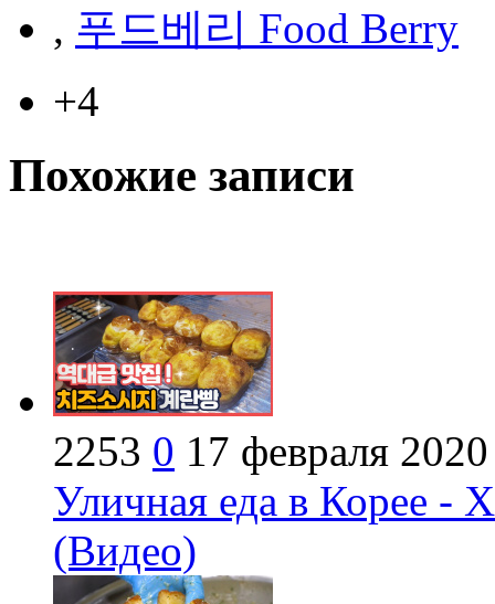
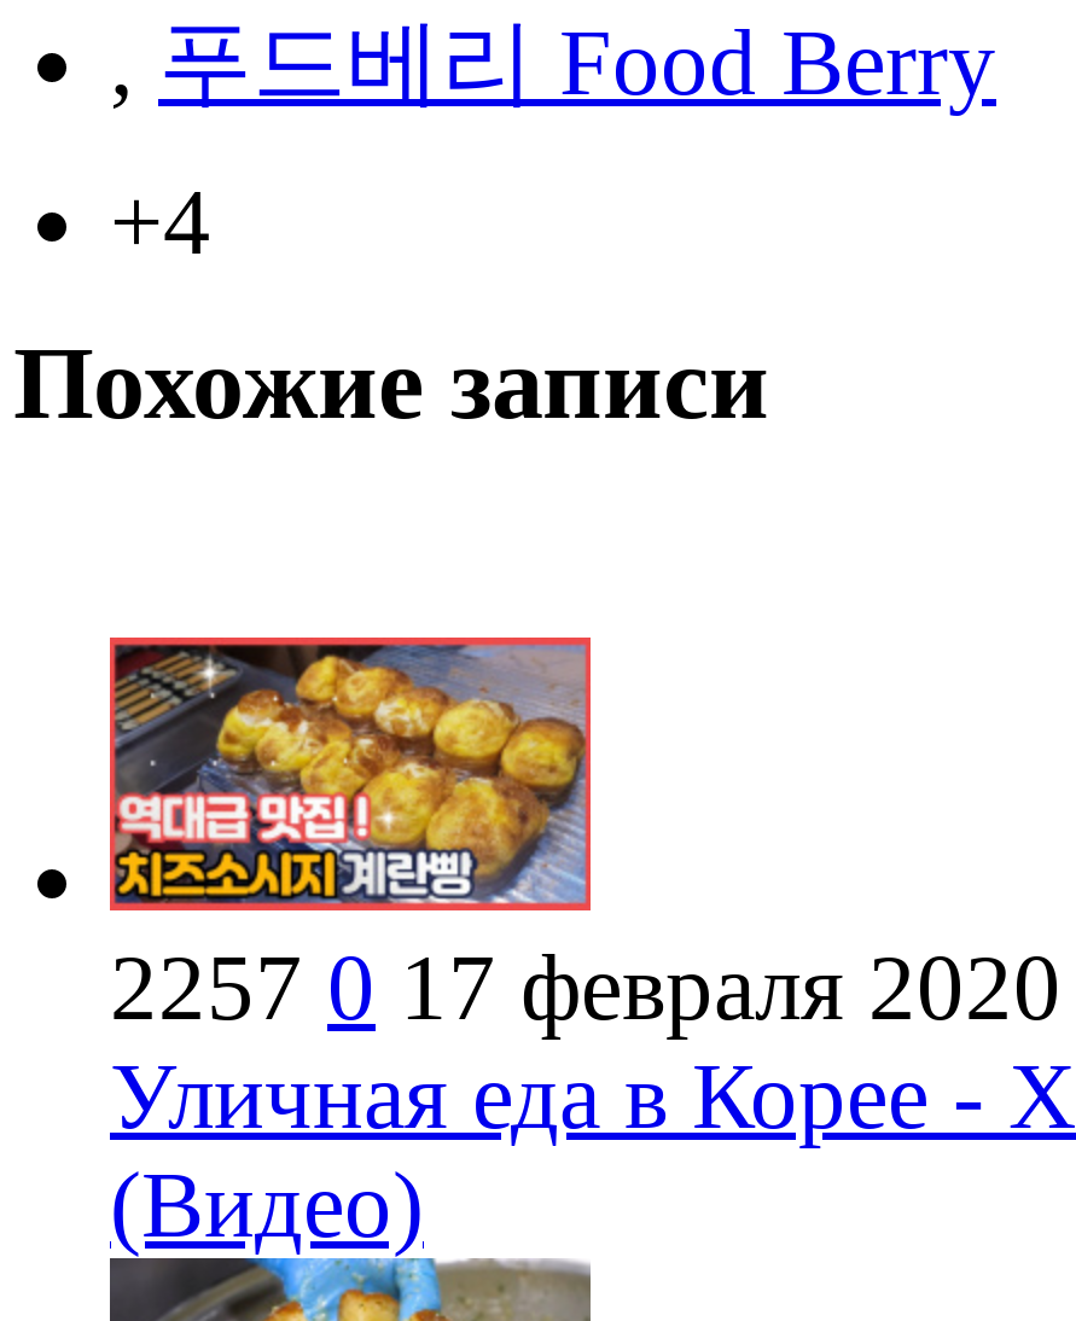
- 2253 0 17 февраля 2020
+ 2257 0 17 февраля 2020
